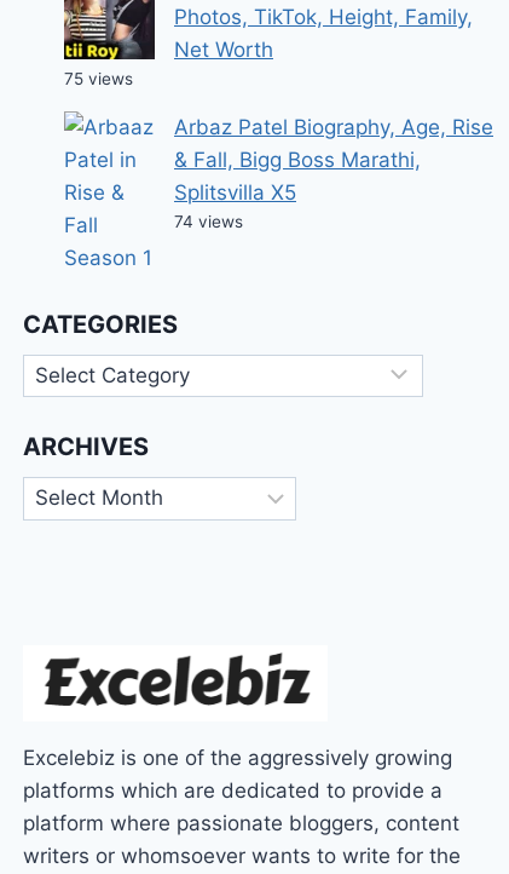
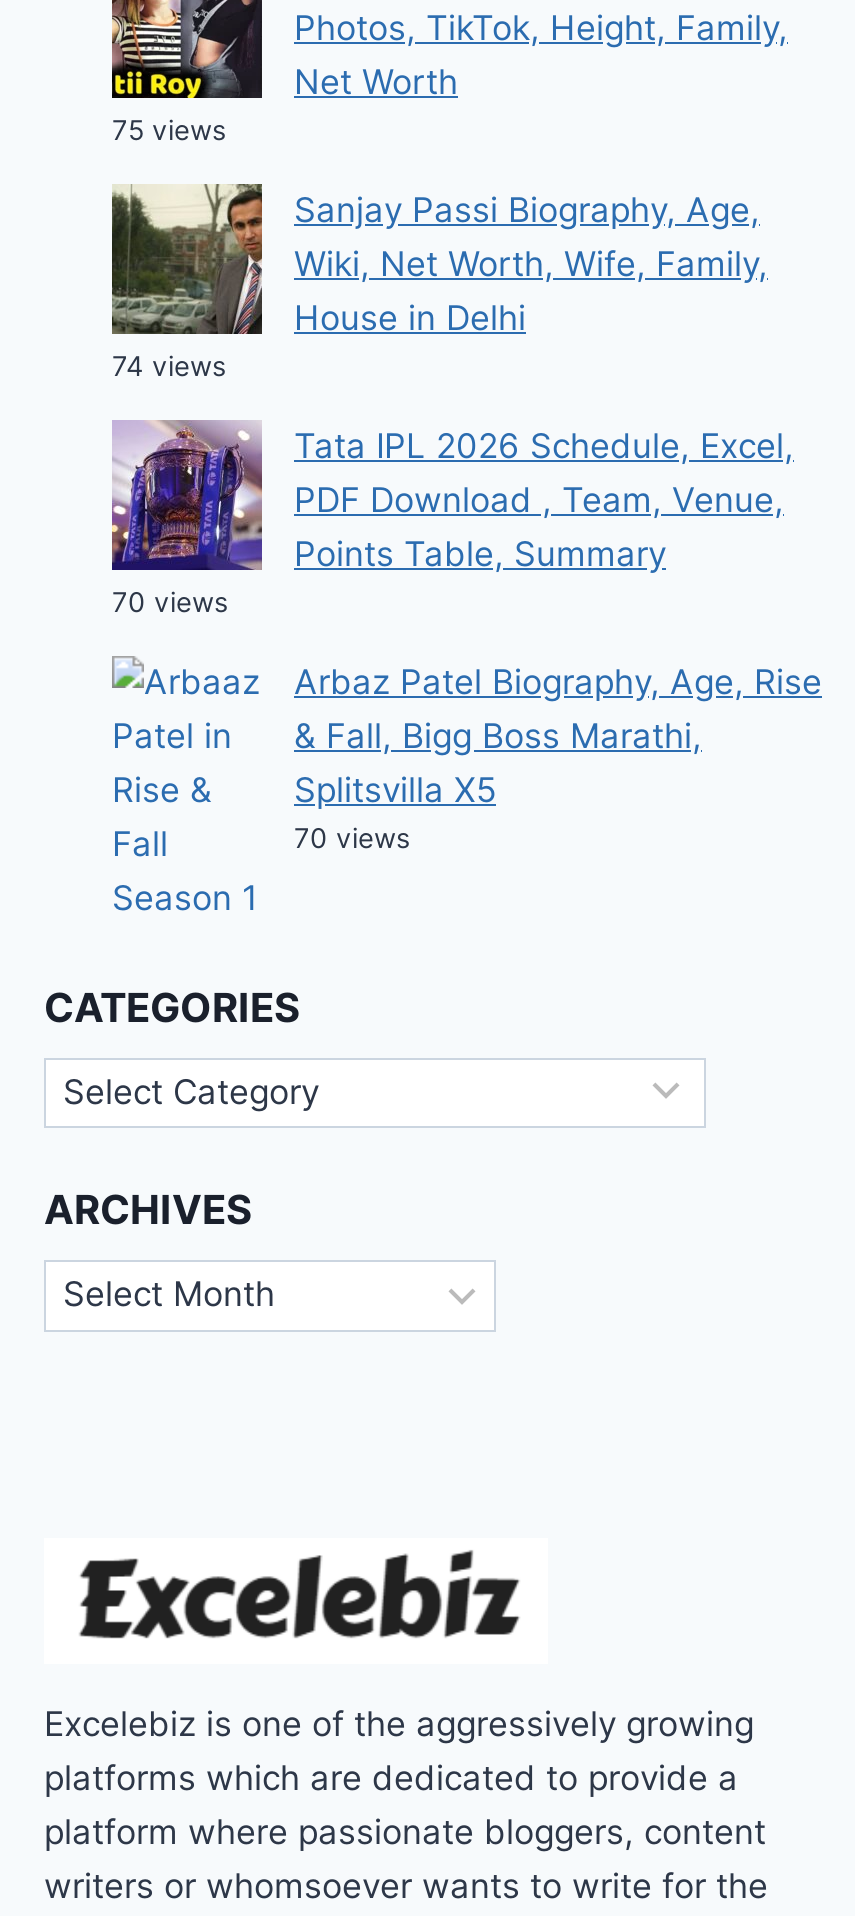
+ [image]
+ Sanjay Passi Biography, Age,
+ Wiki, Net Worth, Wife, Family,
+ House in Delhi
+ 74 views
+ Tata IPL 2026 Schedule, Excel,
+ PDF Download , Team, Venue,
+ Points Table, Summary
+ 70 views

+ [image]

- 74 views
+ 70 views
